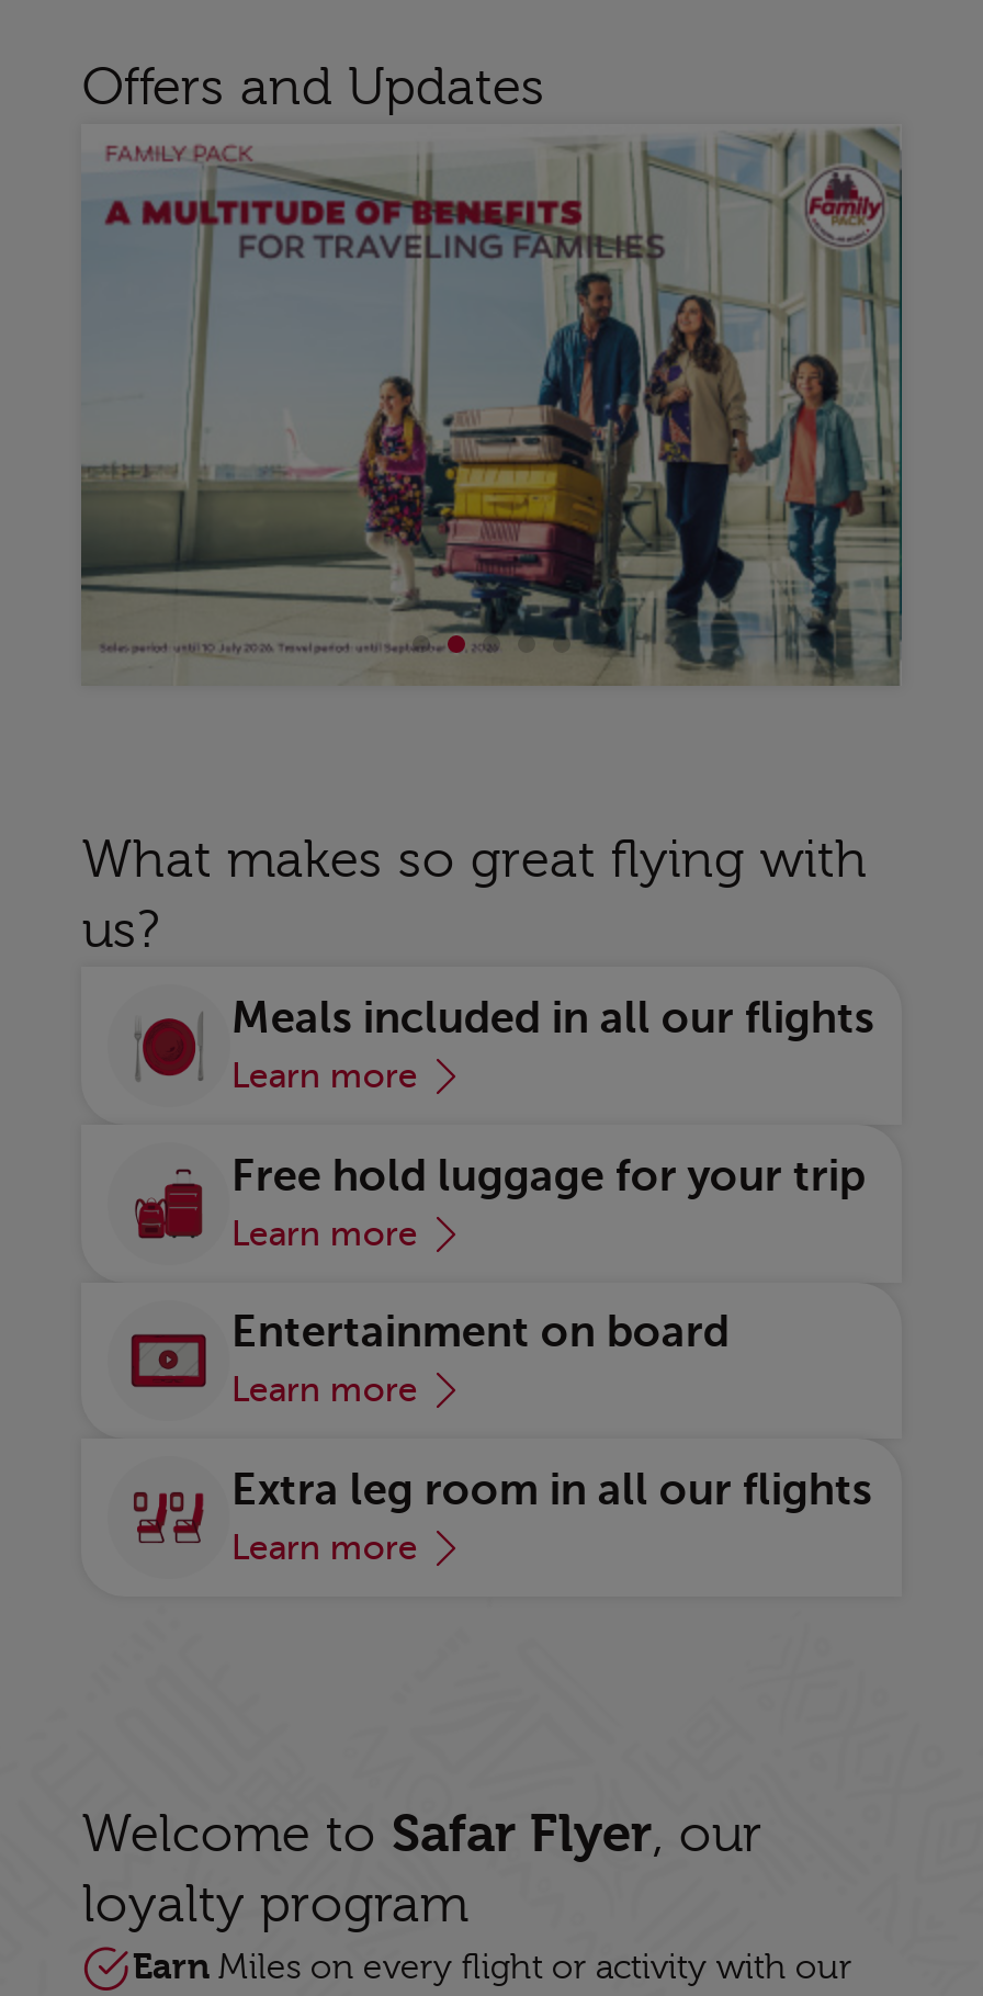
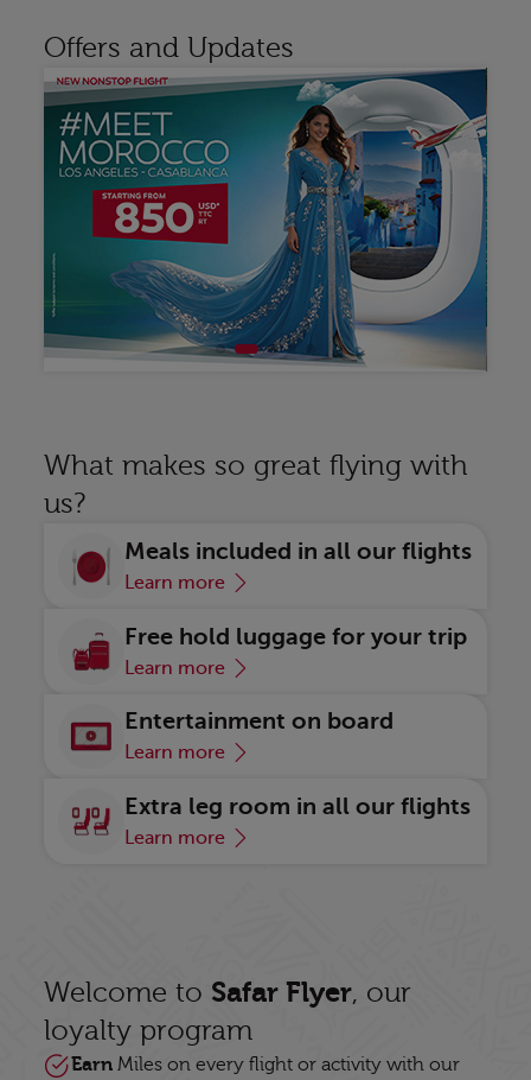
- [image]
+ [image]
